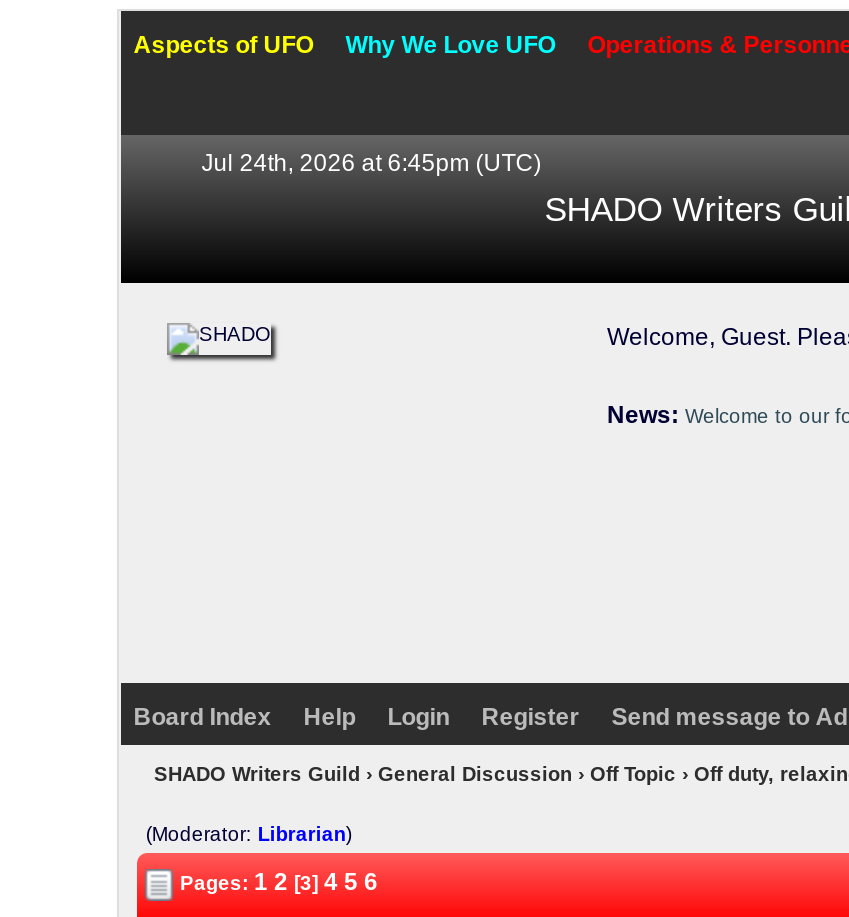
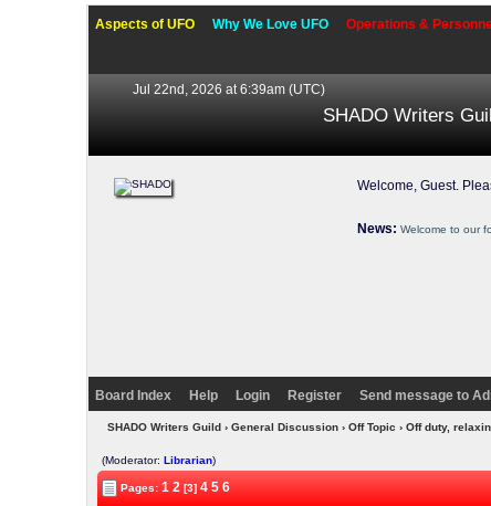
- Jul 24th, 2026 at 6:45pm (UTC)
+ Jul 22nd, 2026 at 6:39am (UTC)
